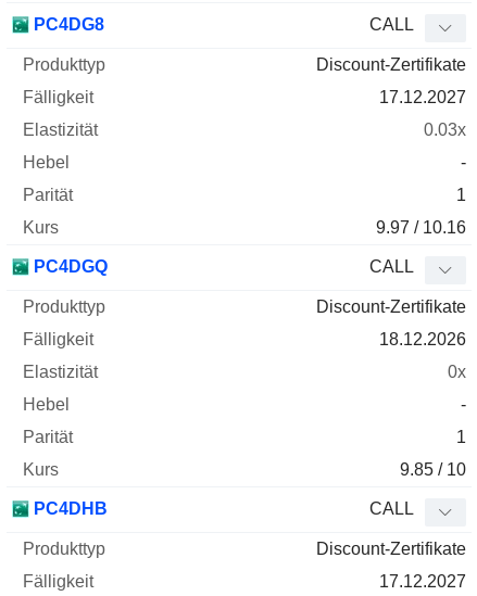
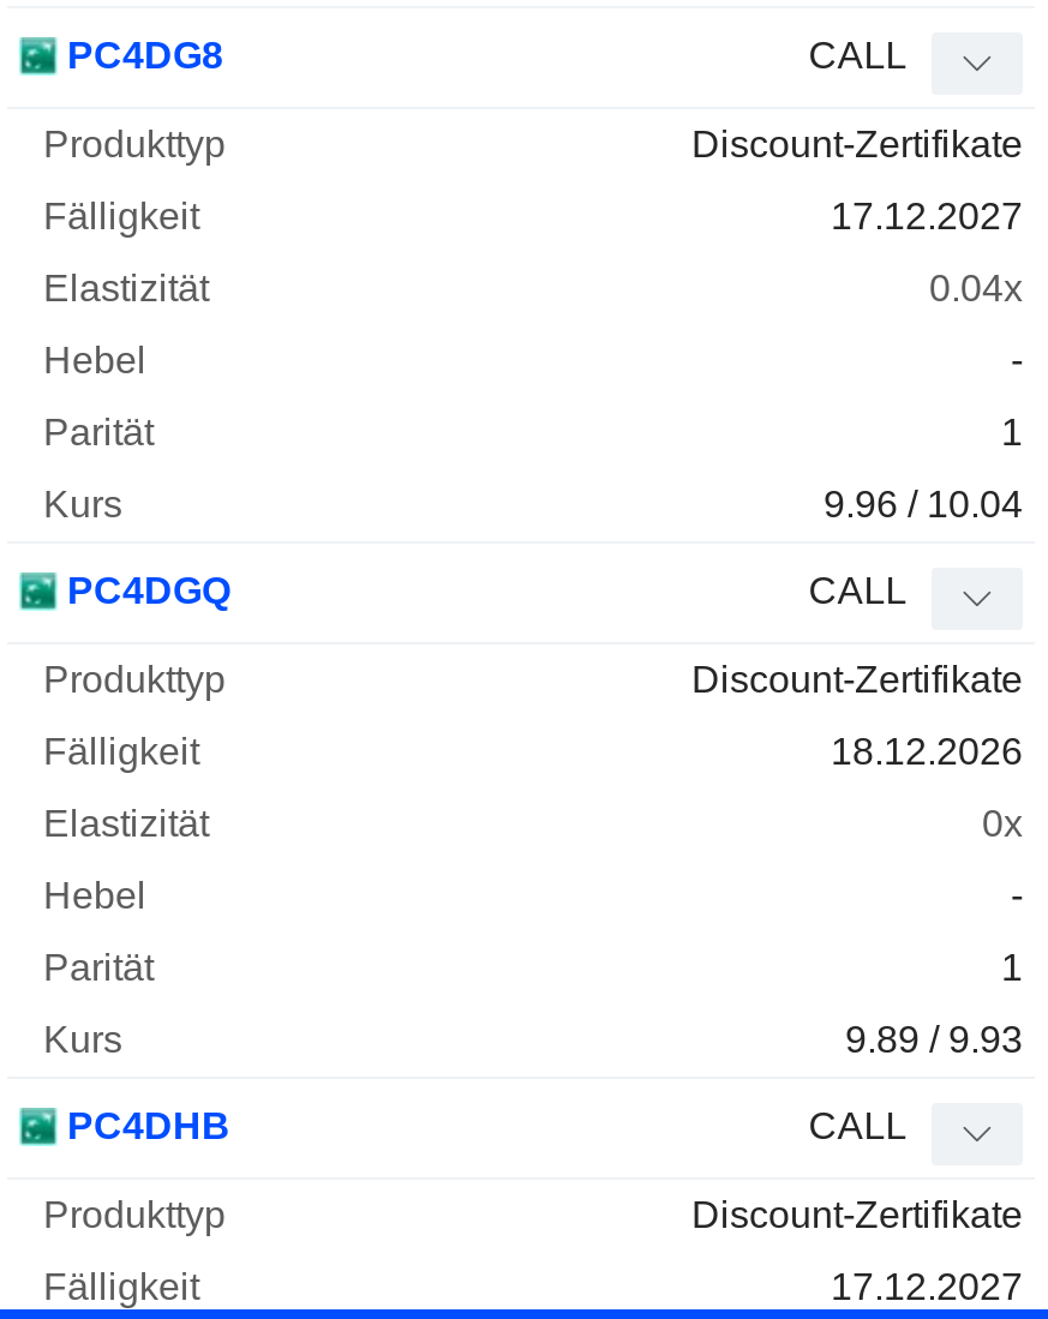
- 0.03x
+ 0.04x

- 9.97 / 10.16
+ 9.96 / 10.04

- 9.85 / 10
+ 9.89 / 9.93
